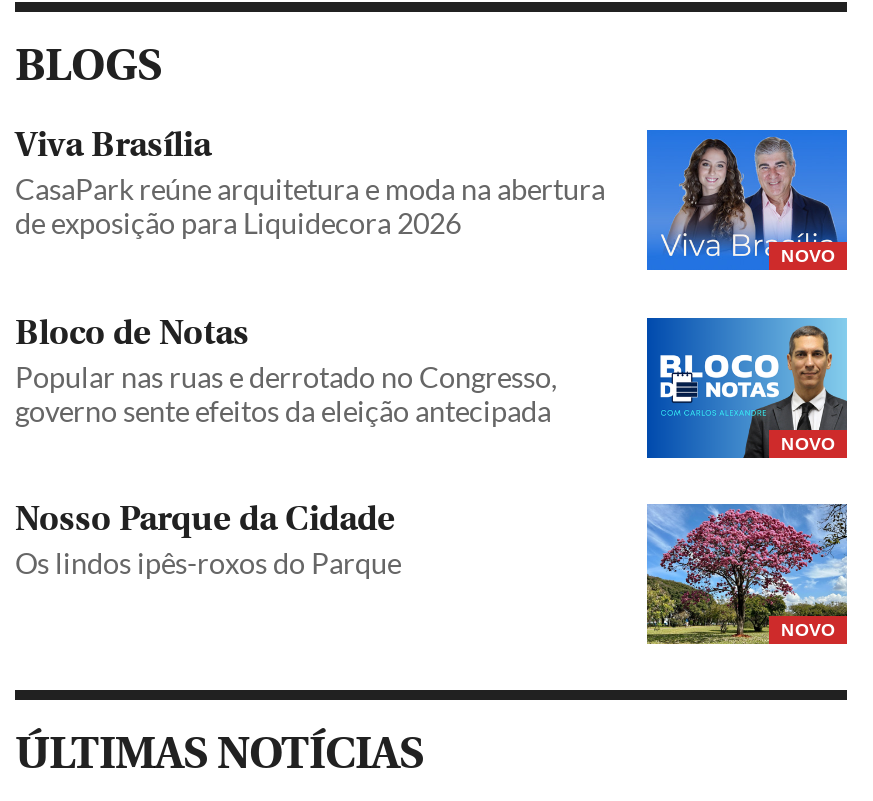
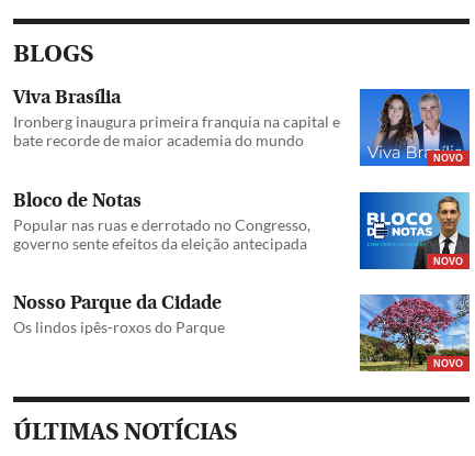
- CasaPark reúne arquitetura e moda na abertura
- de exposição para Liquidecora 2026
+ Ironberg inaugura primeira franquia na capital e
+ bate recorde de maior academia do mundo
